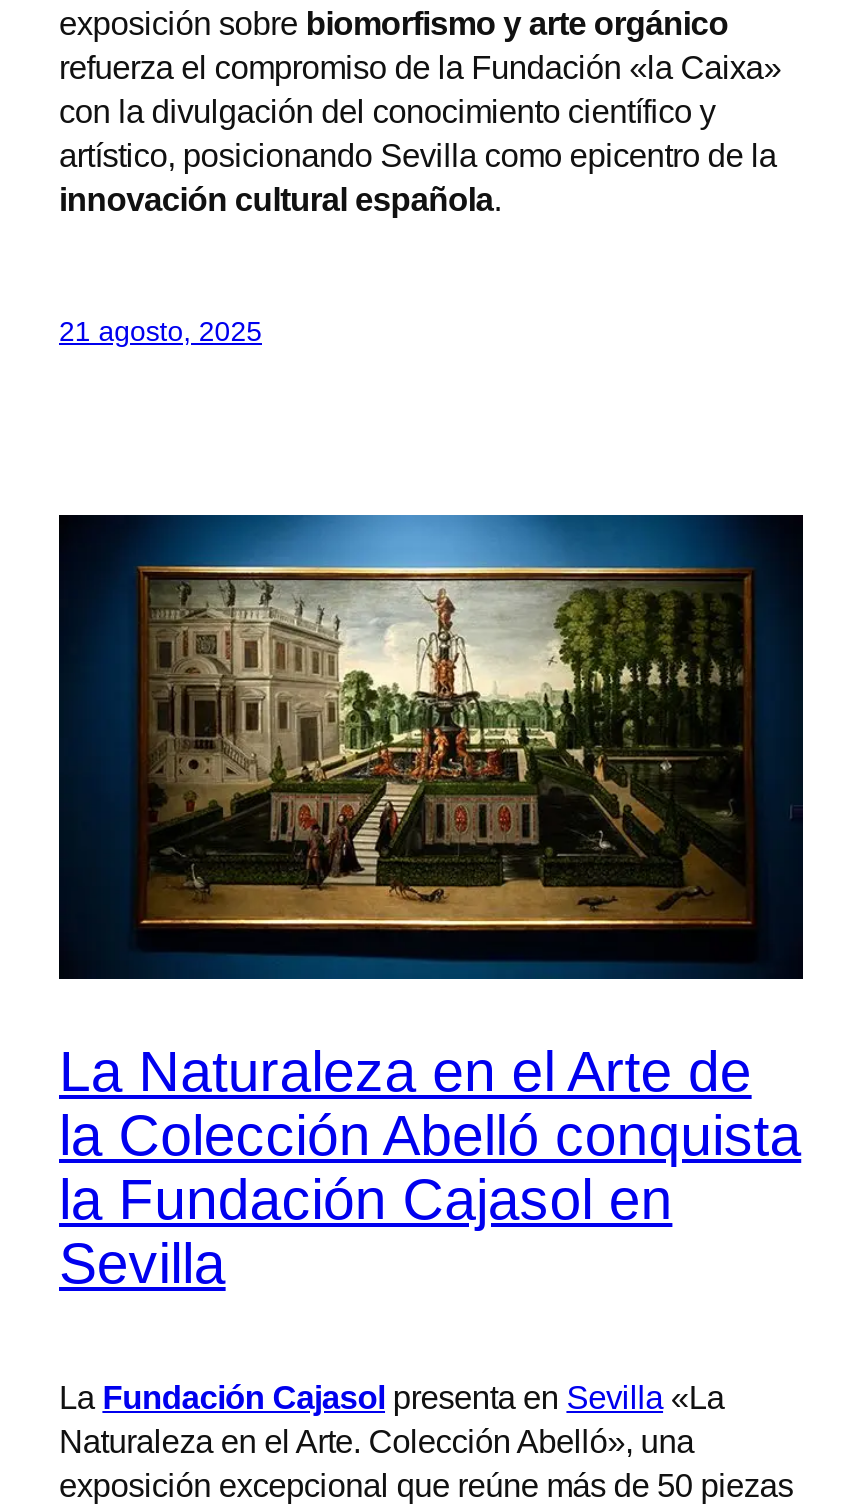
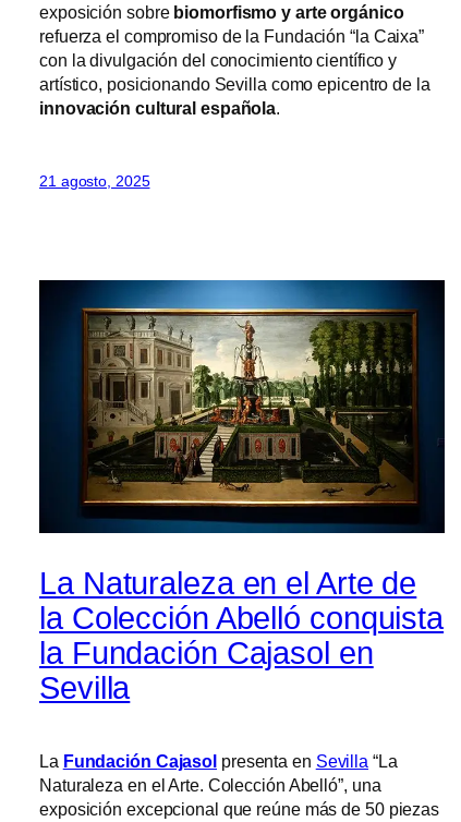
- refuerza el compromiso de la Fundación «la Caixa»
+ refuerza el compromiso de la Fundación “la Caixa”

- La Fundación Cajasol presenta en Sevilla «La
+ La Fundación Cajasol presenta en Sevilla “La

- Naturaleza en el Arte. Colección Abelló», una
+ Naturaleza en el Arte. Colección Abelló”, una
